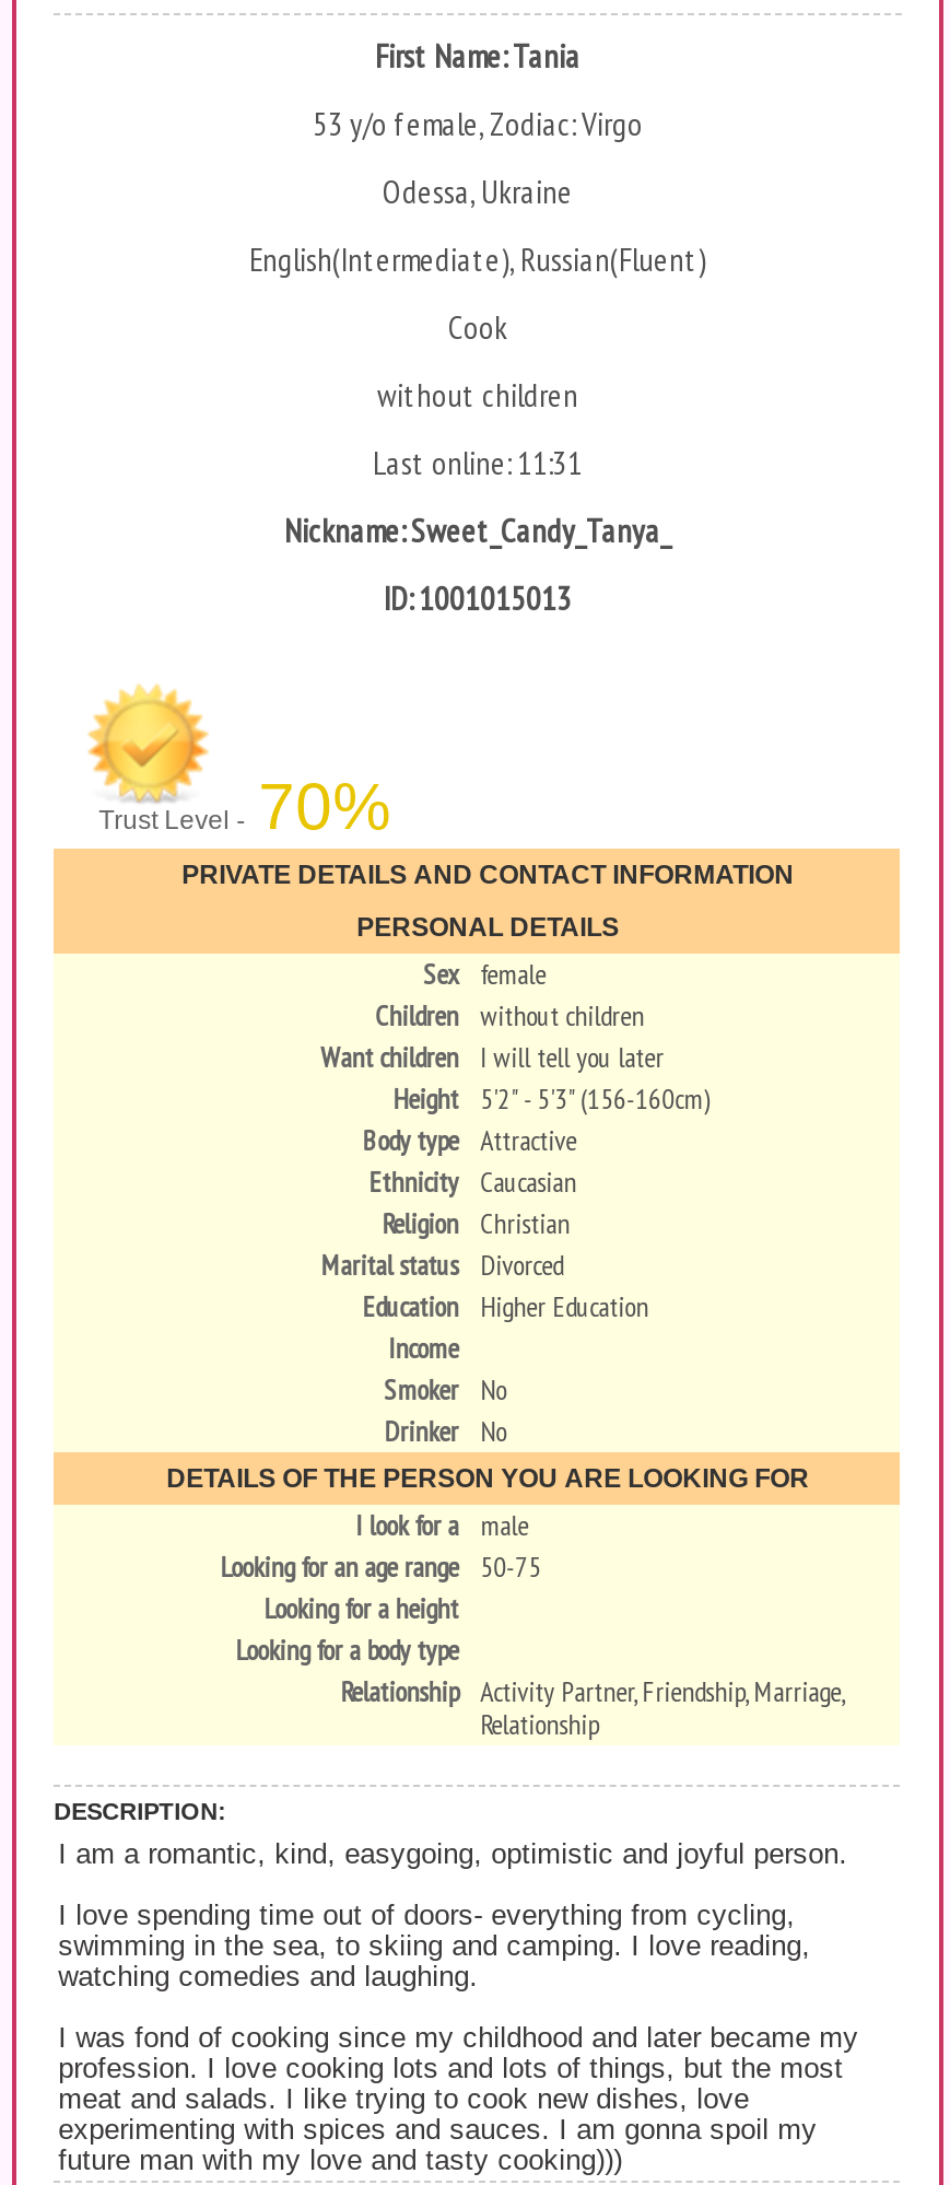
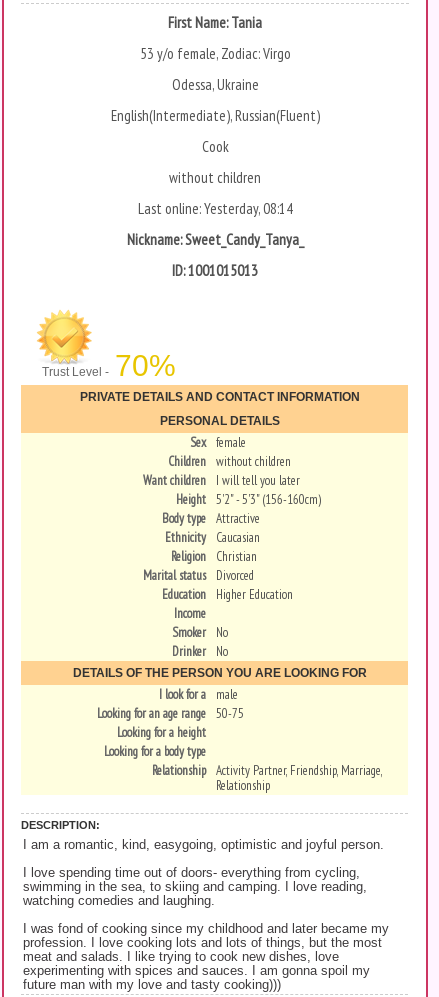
- Last online: 11:31
+ Last online: Yesterday, 08:14
